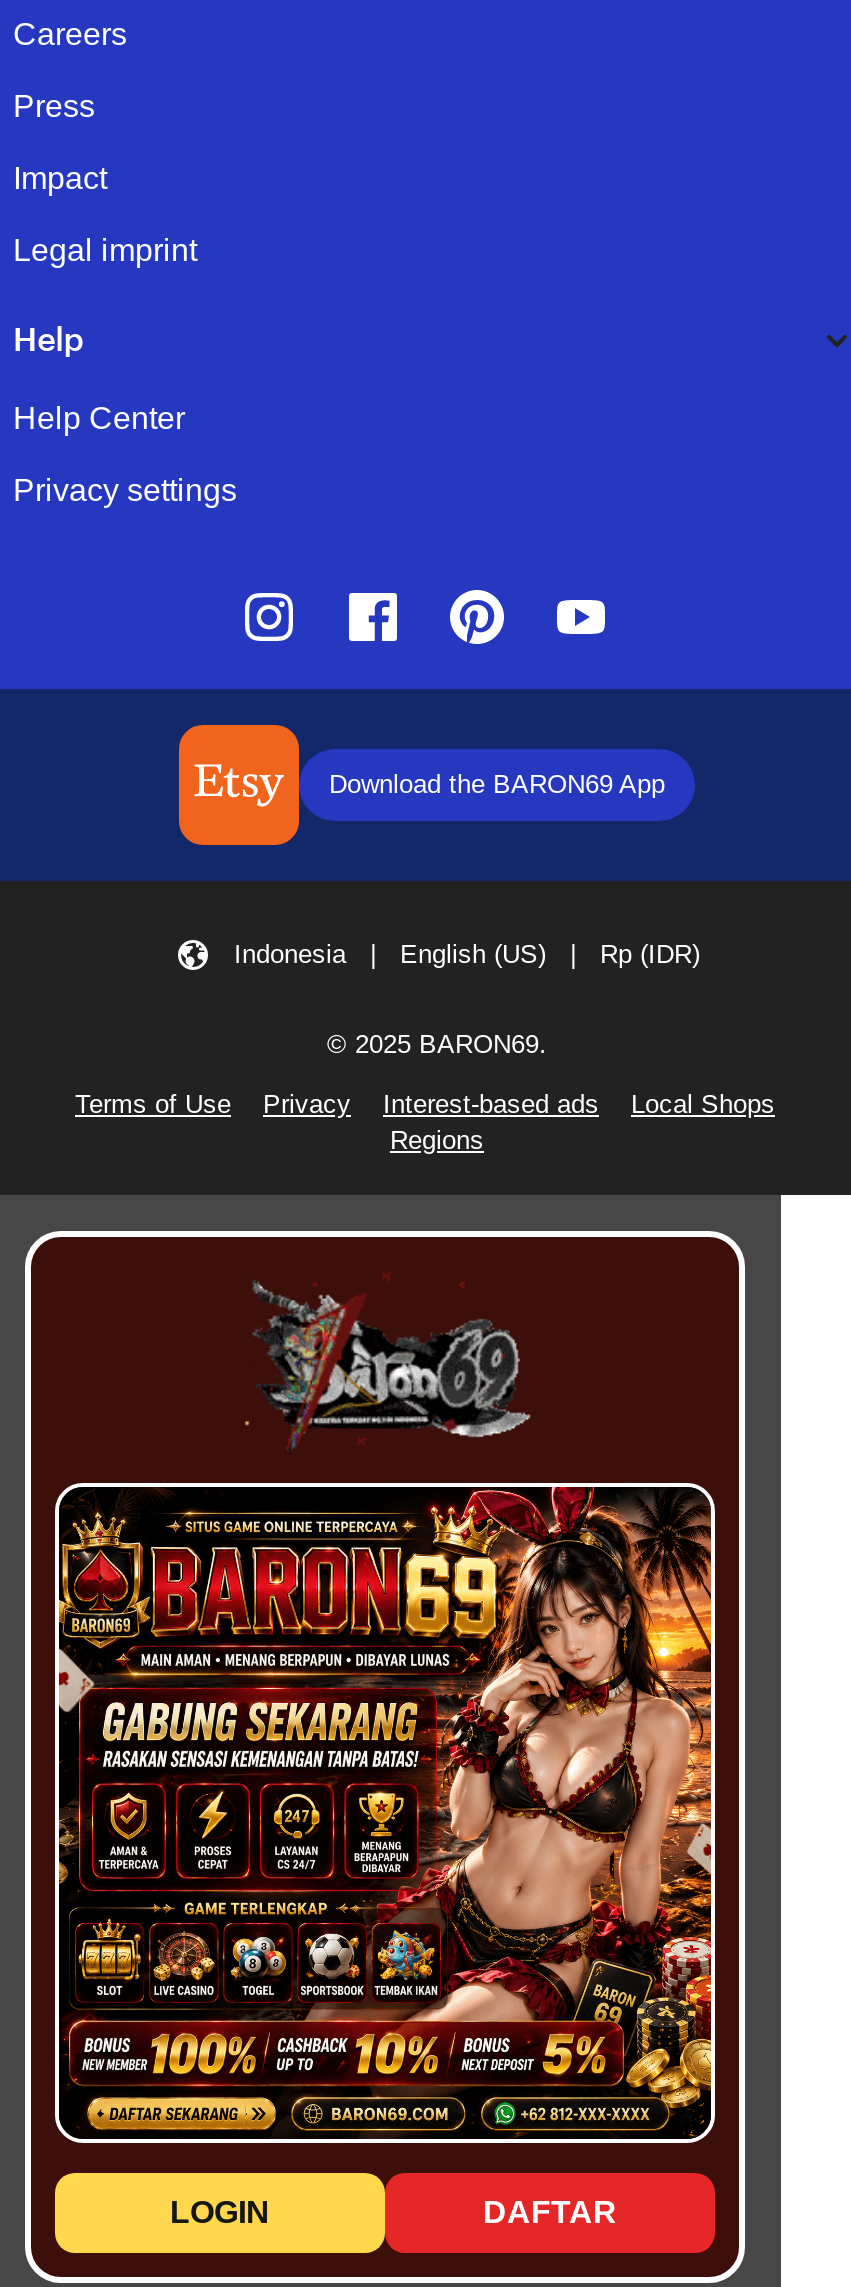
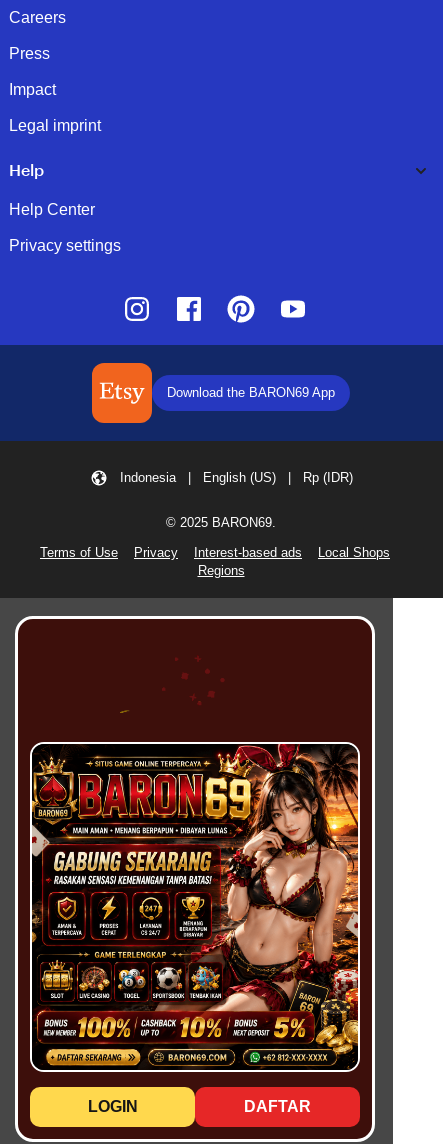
- [image]
